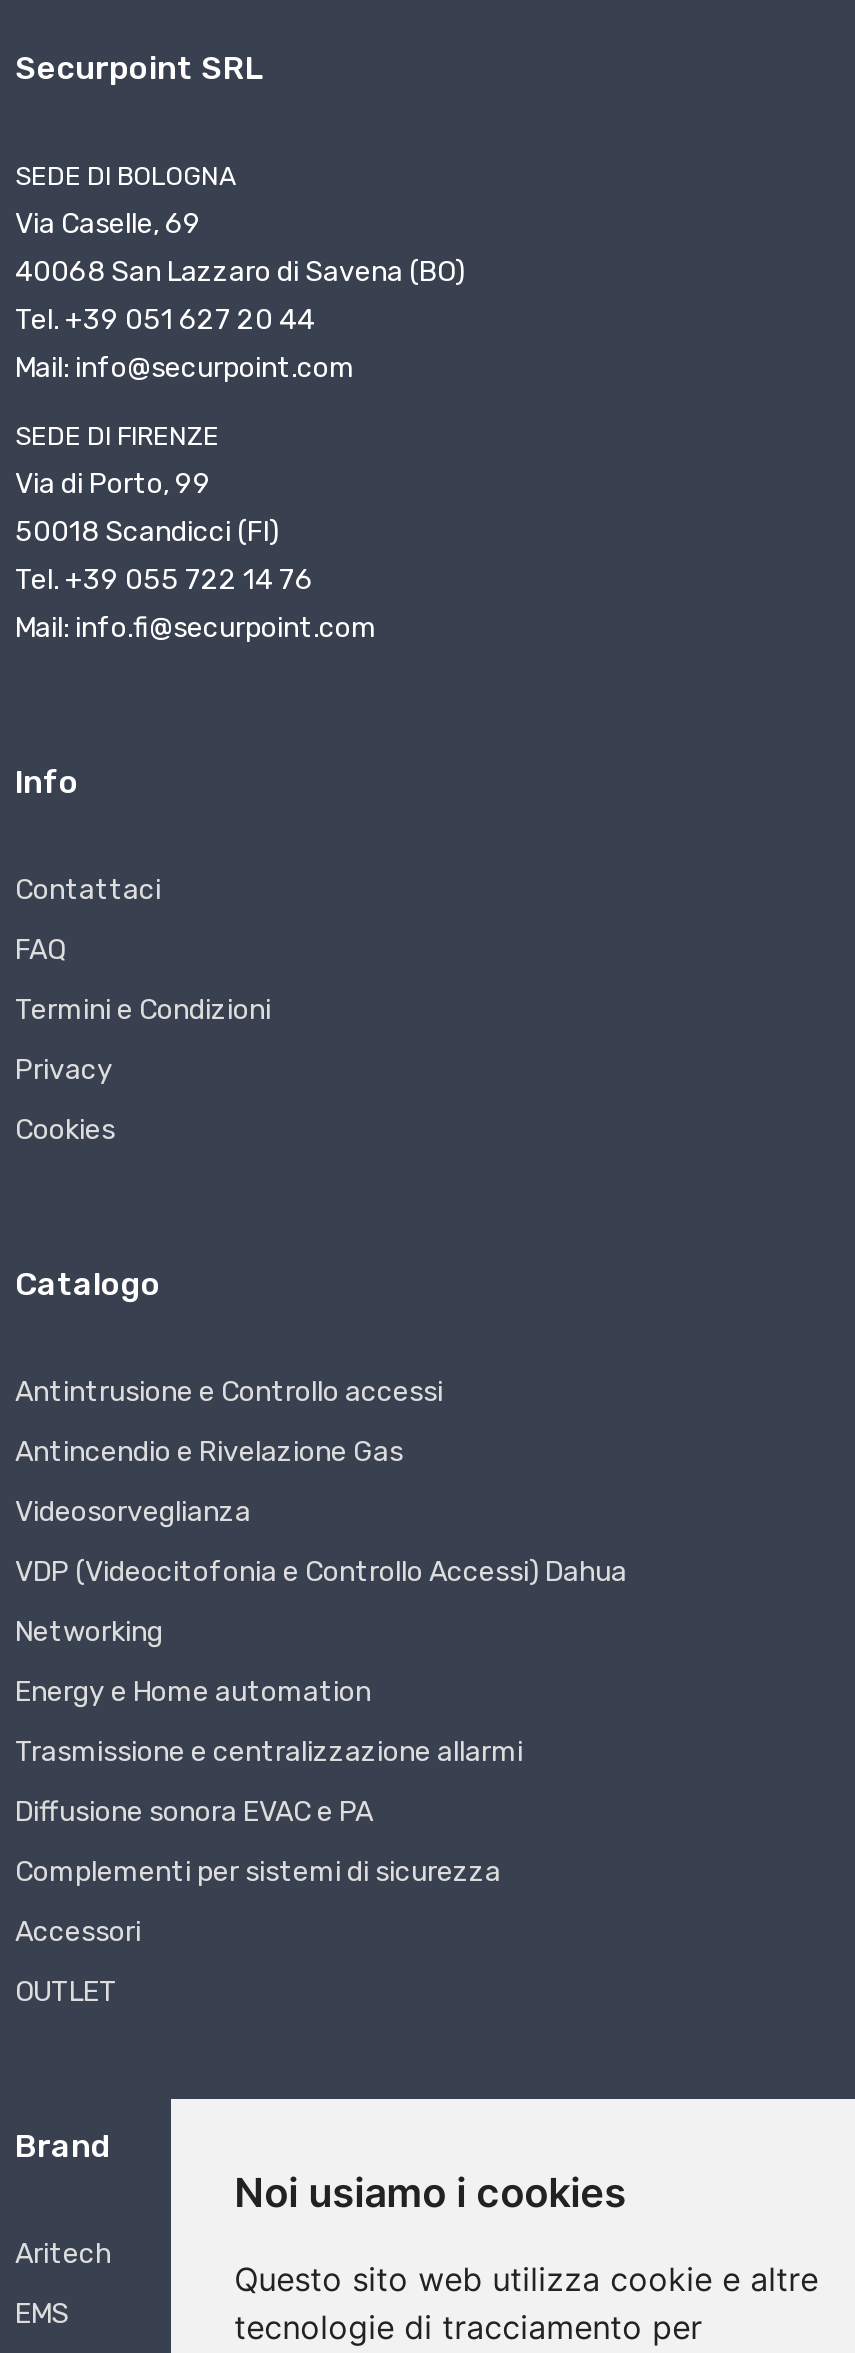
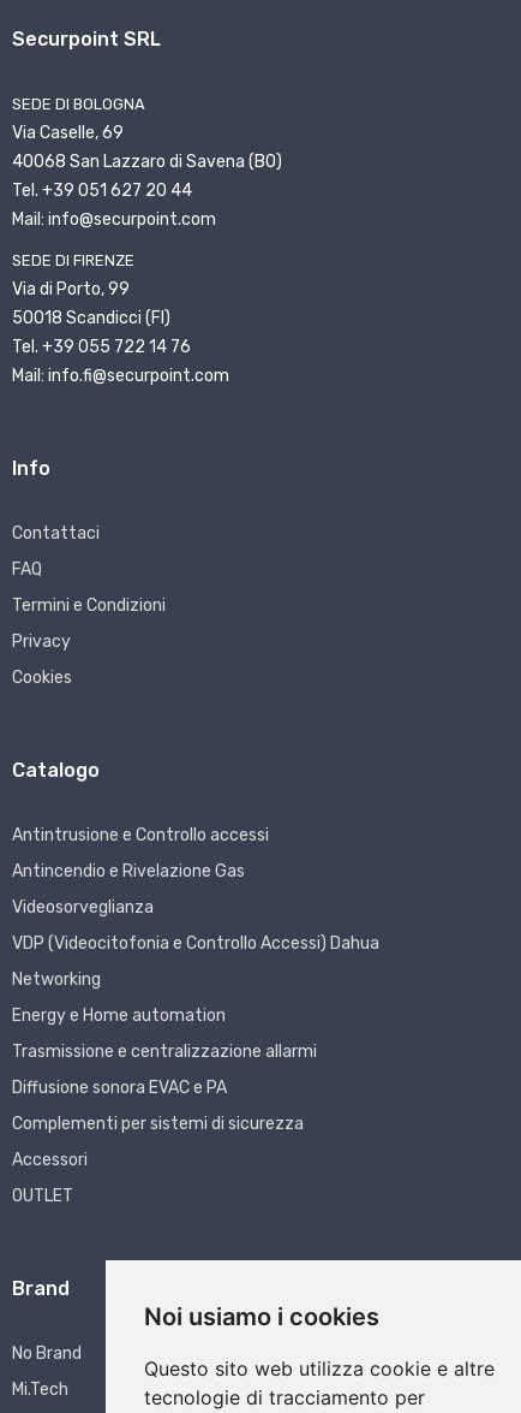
- Aritech
+ No Brand

- EMS
+ Mi.Tech
